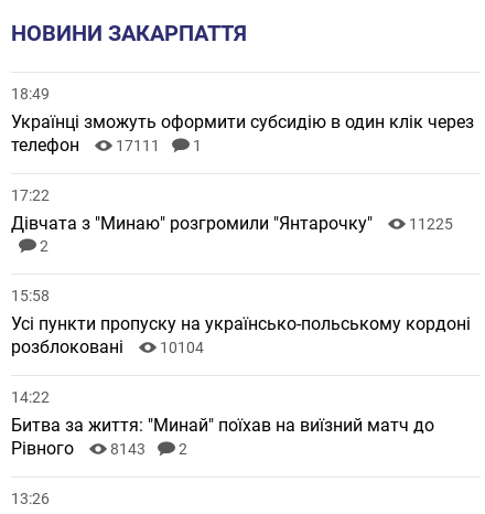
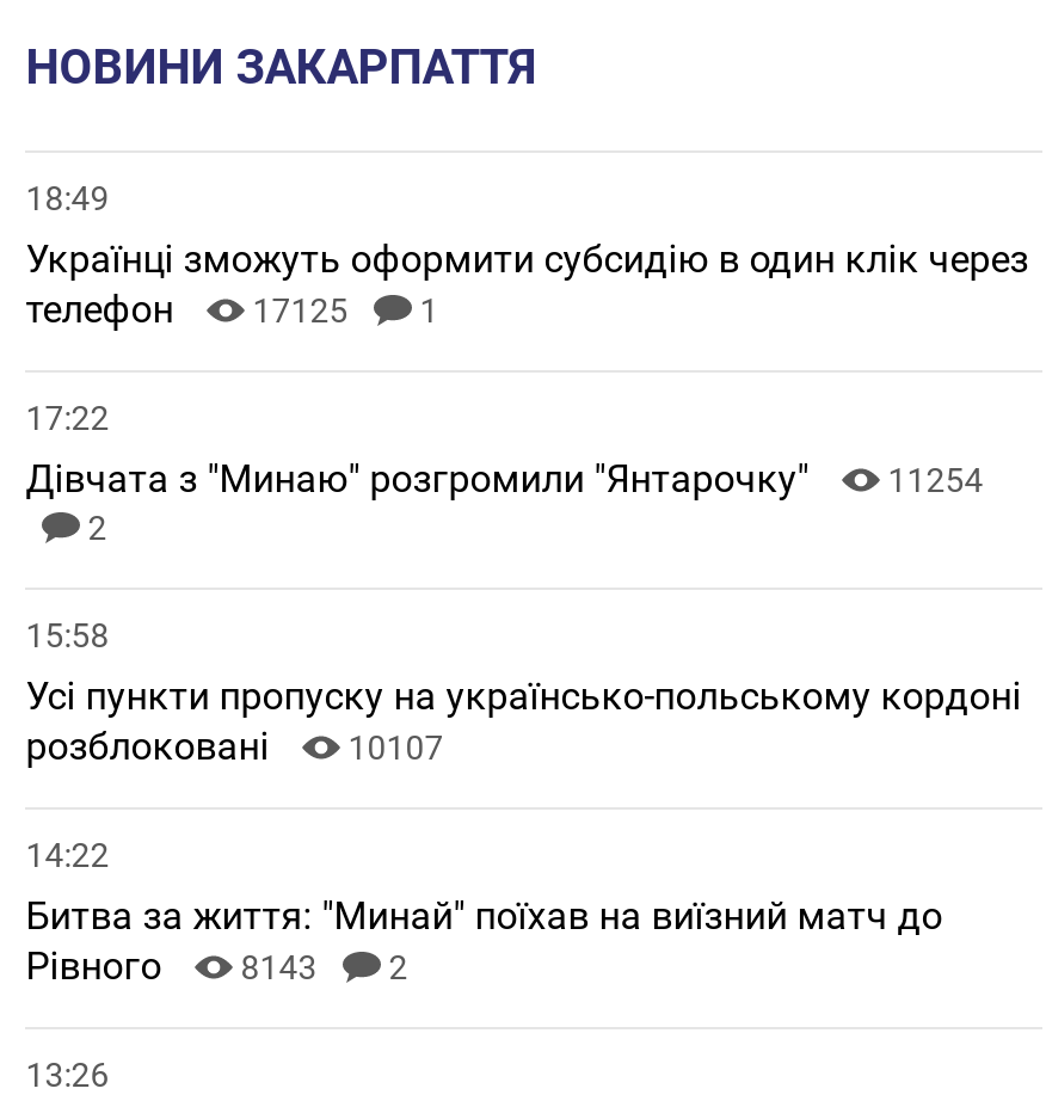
- телефон 17111 1
+ телефон 17125 1

- Дівчата з "Минаю" розгромили "Янтарочку" 11225
+ Дівчата з "Минаю" розгромили "Янтарочку" 11254

- розблоковані 10104
+ розблоковані 10107
